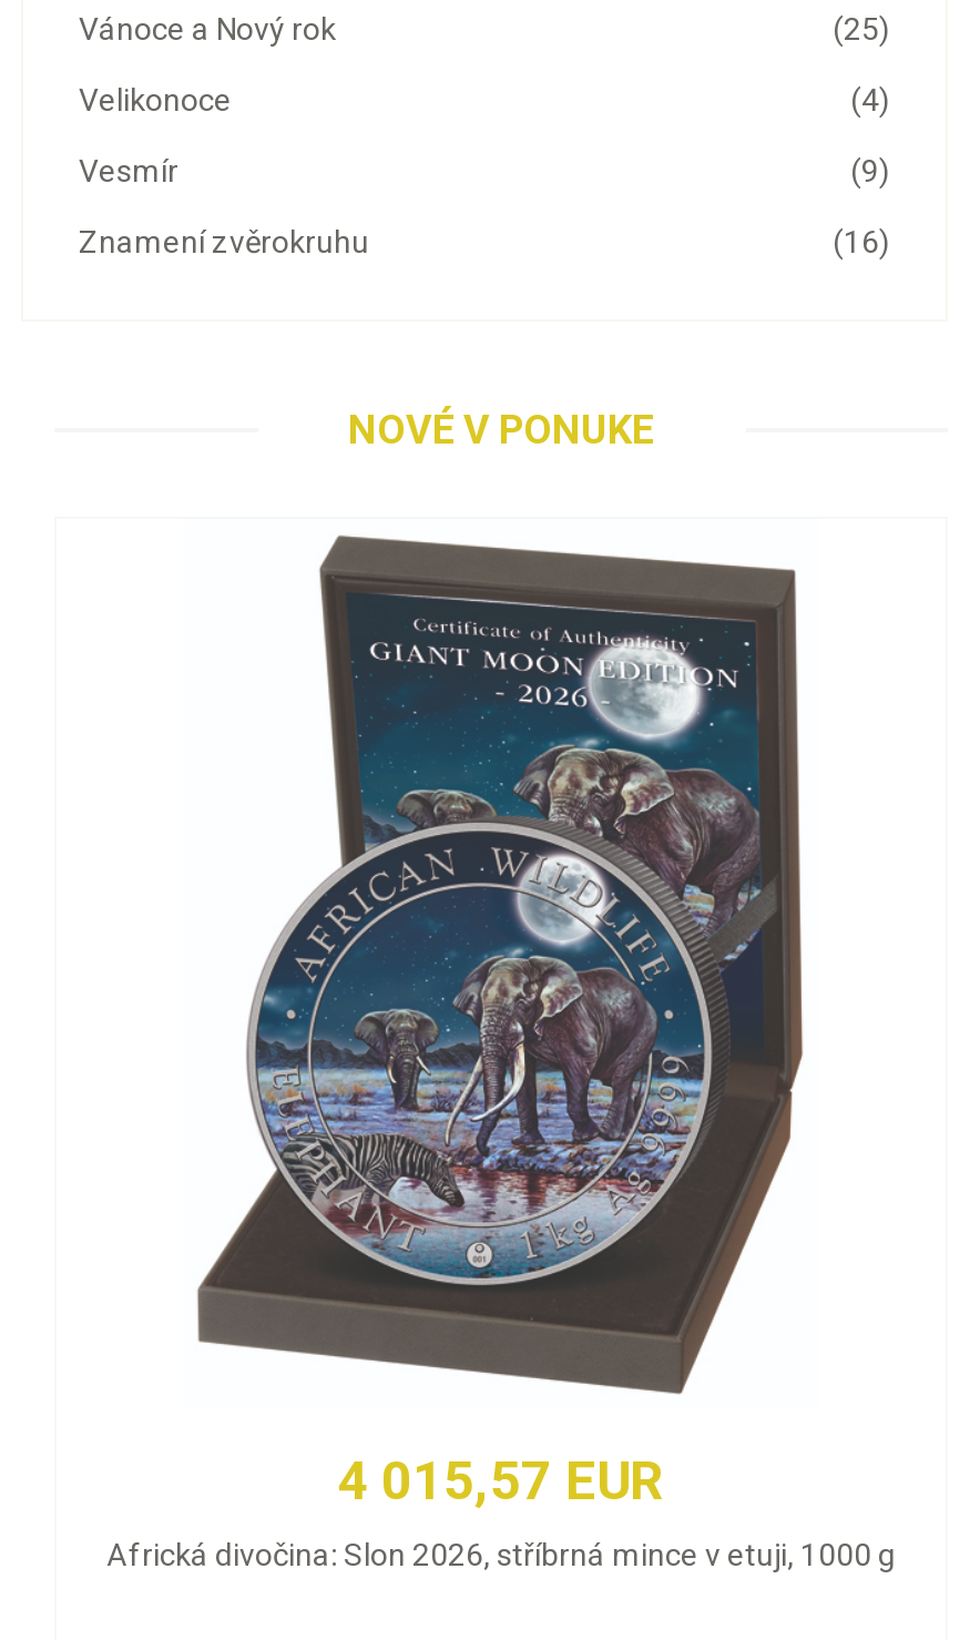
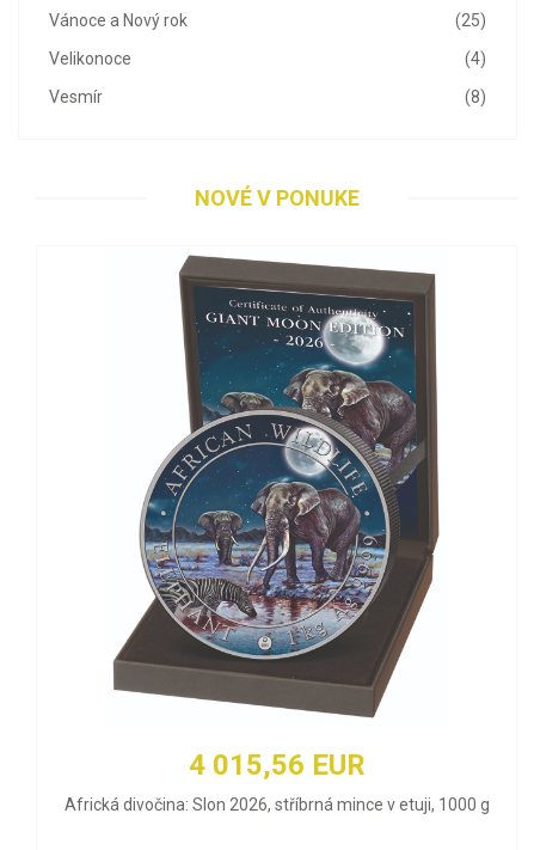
- (9)
+ (8)

- (16)
- Znamení zvěrokruhu

- 4 015,57 EUR
+ 4 015,56 EUR
